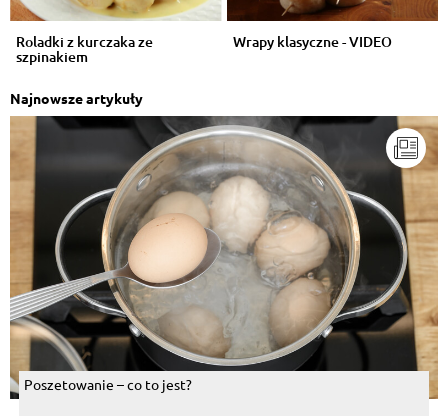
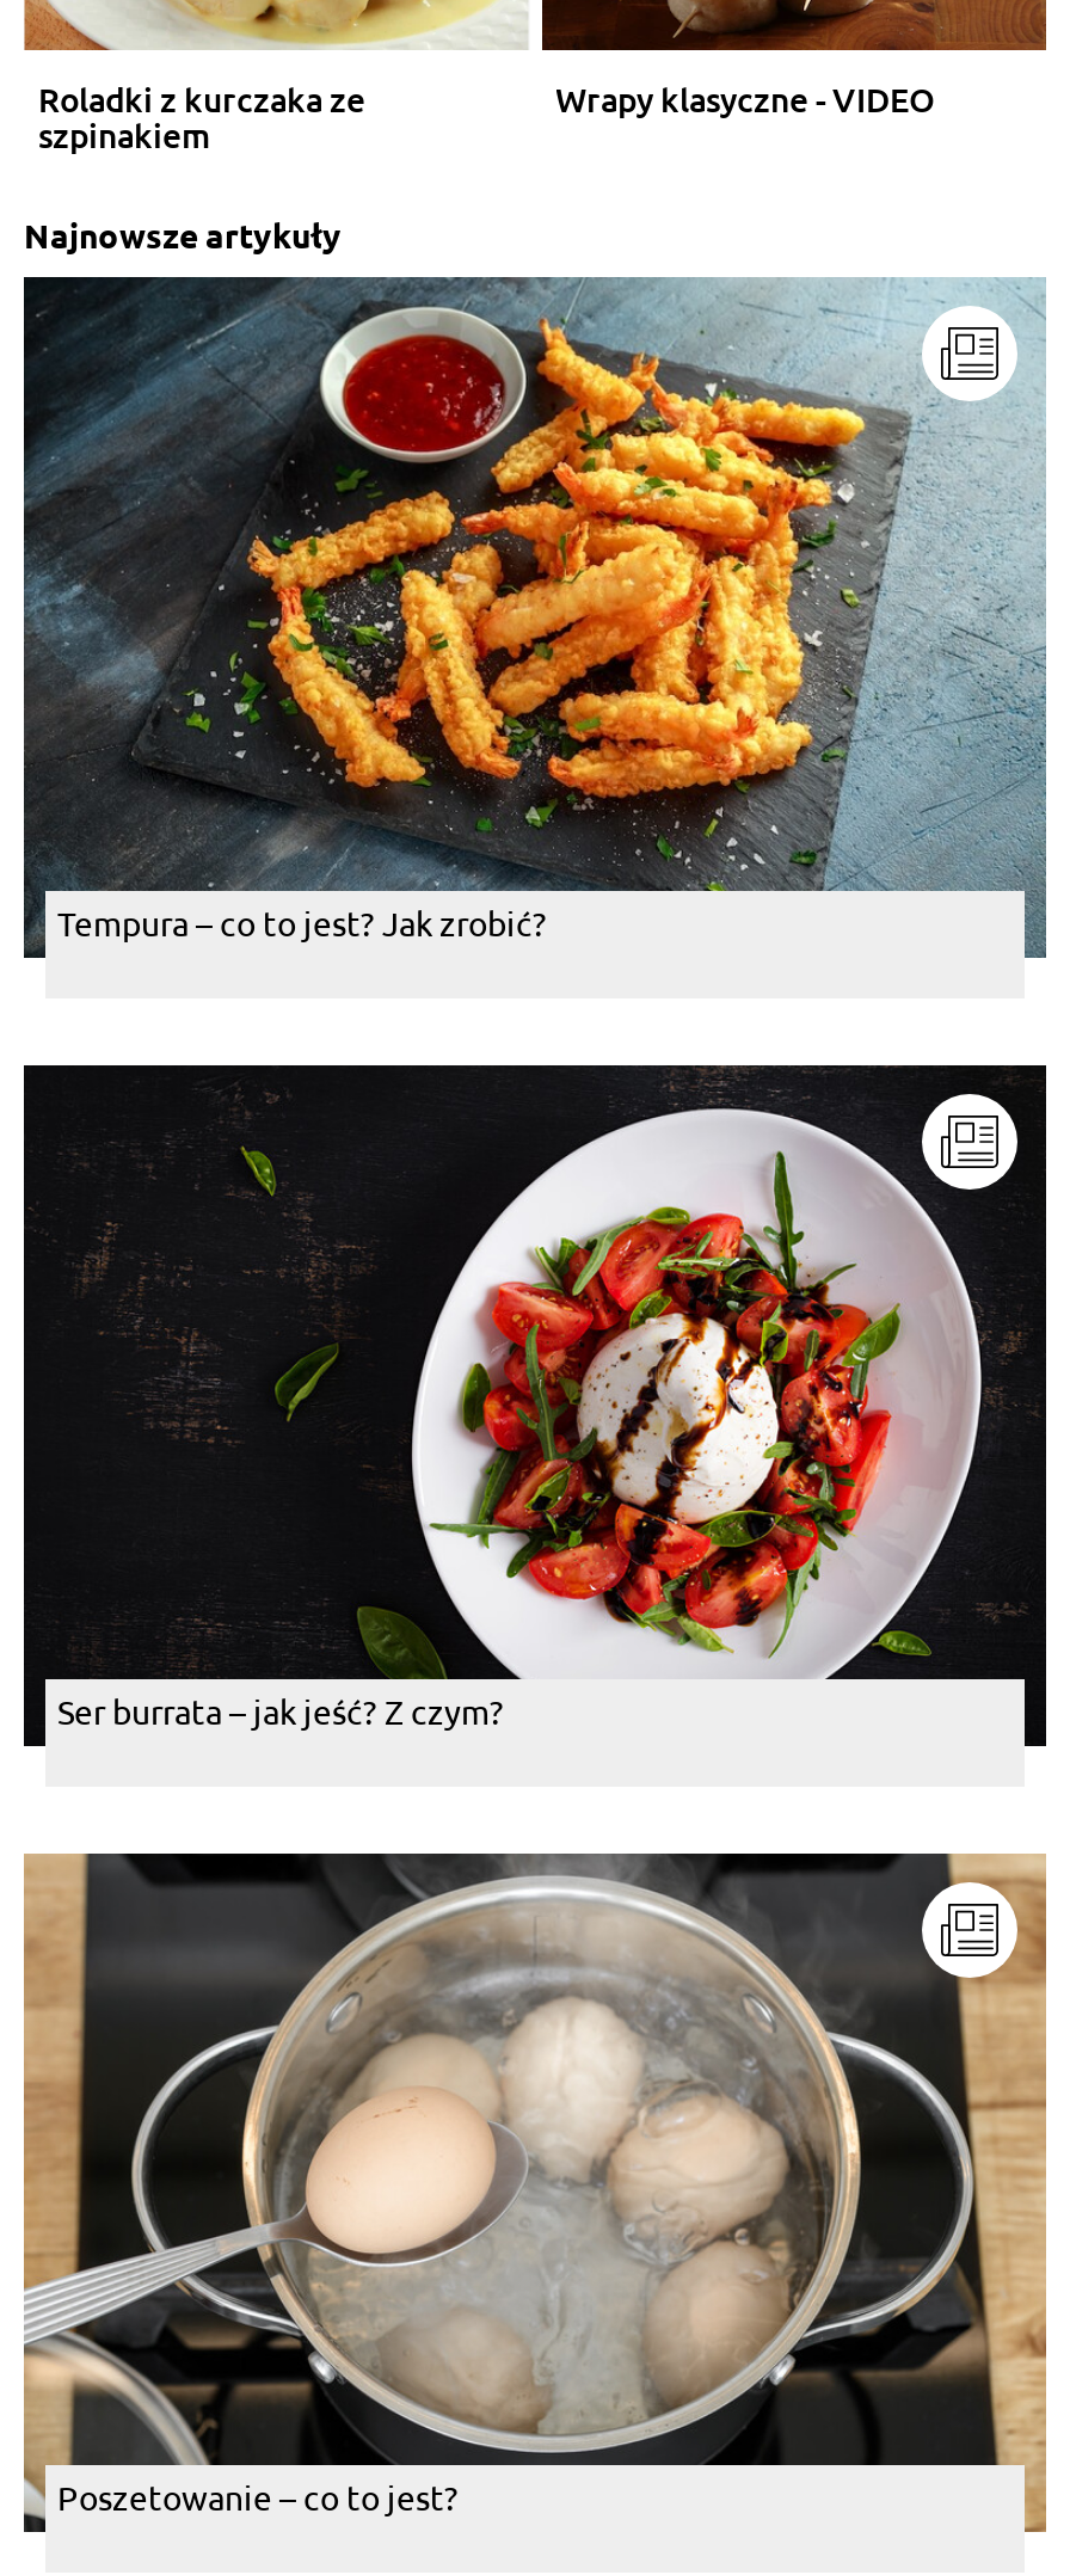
+ [image]
+ Tempura – co to jest? Jak zrobić?

+ [image]
+ Ser burrata – jak jeść? Z czym?
